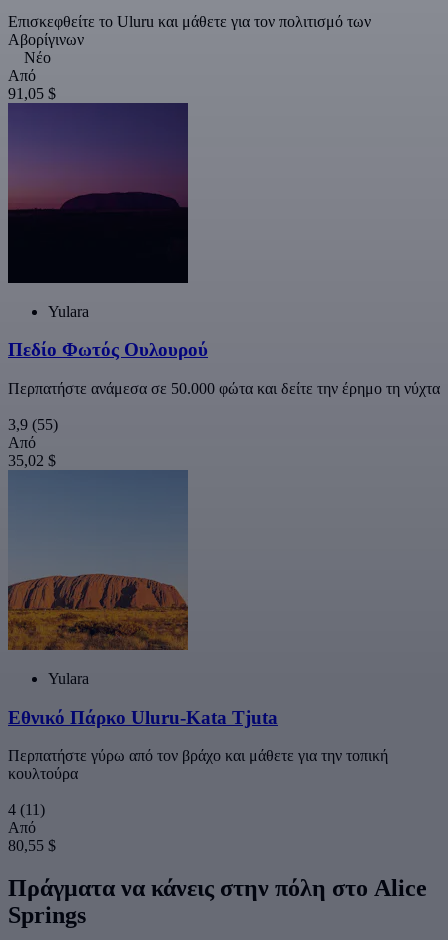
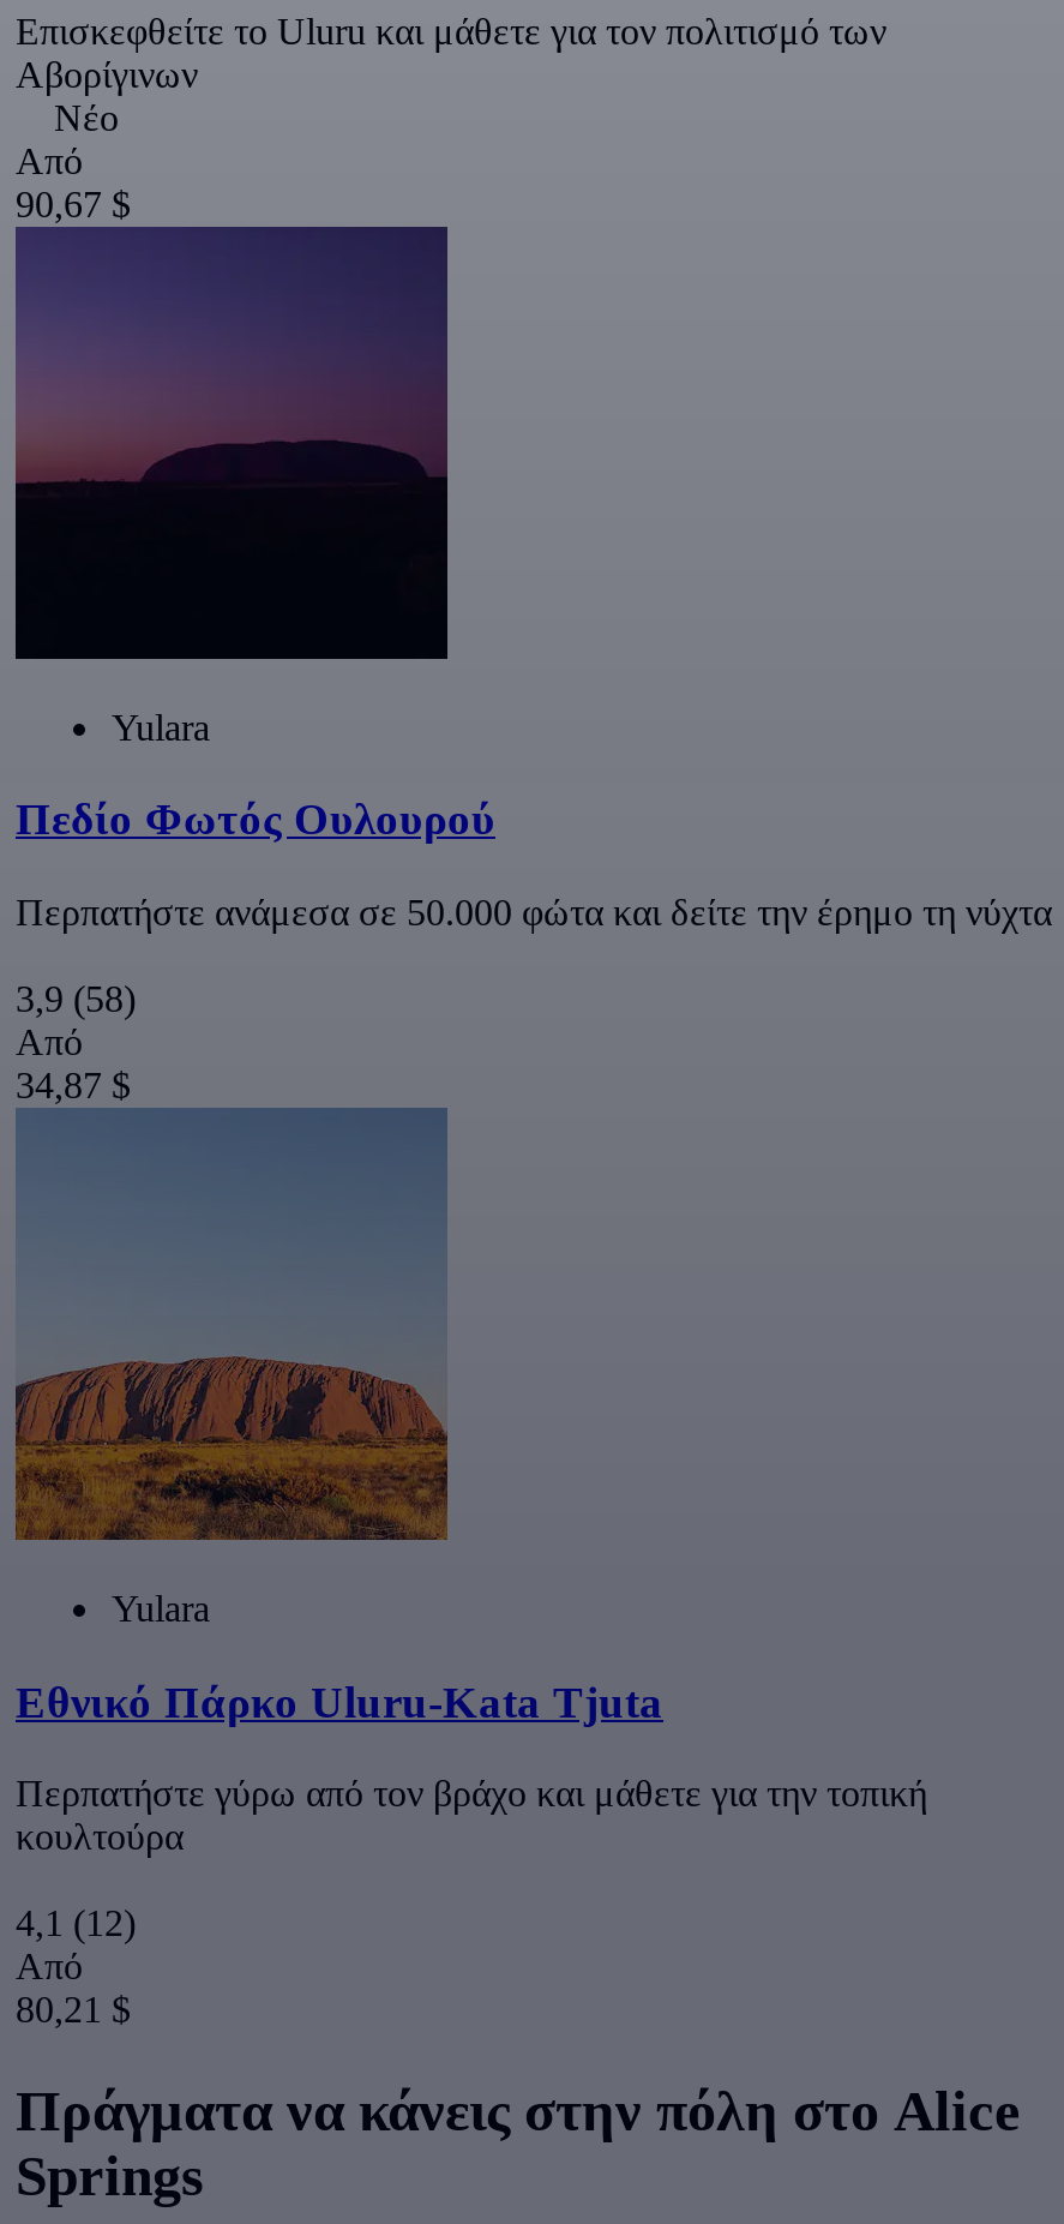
- 91,05 $
+ 90,67 $

- 3,9 (55)
+ 3,9 (58)

- 35,02 $
+ 34,87 $

- 4 (11)
+ 4,1 (12)

- 80,55 $
+ 80,21 $
